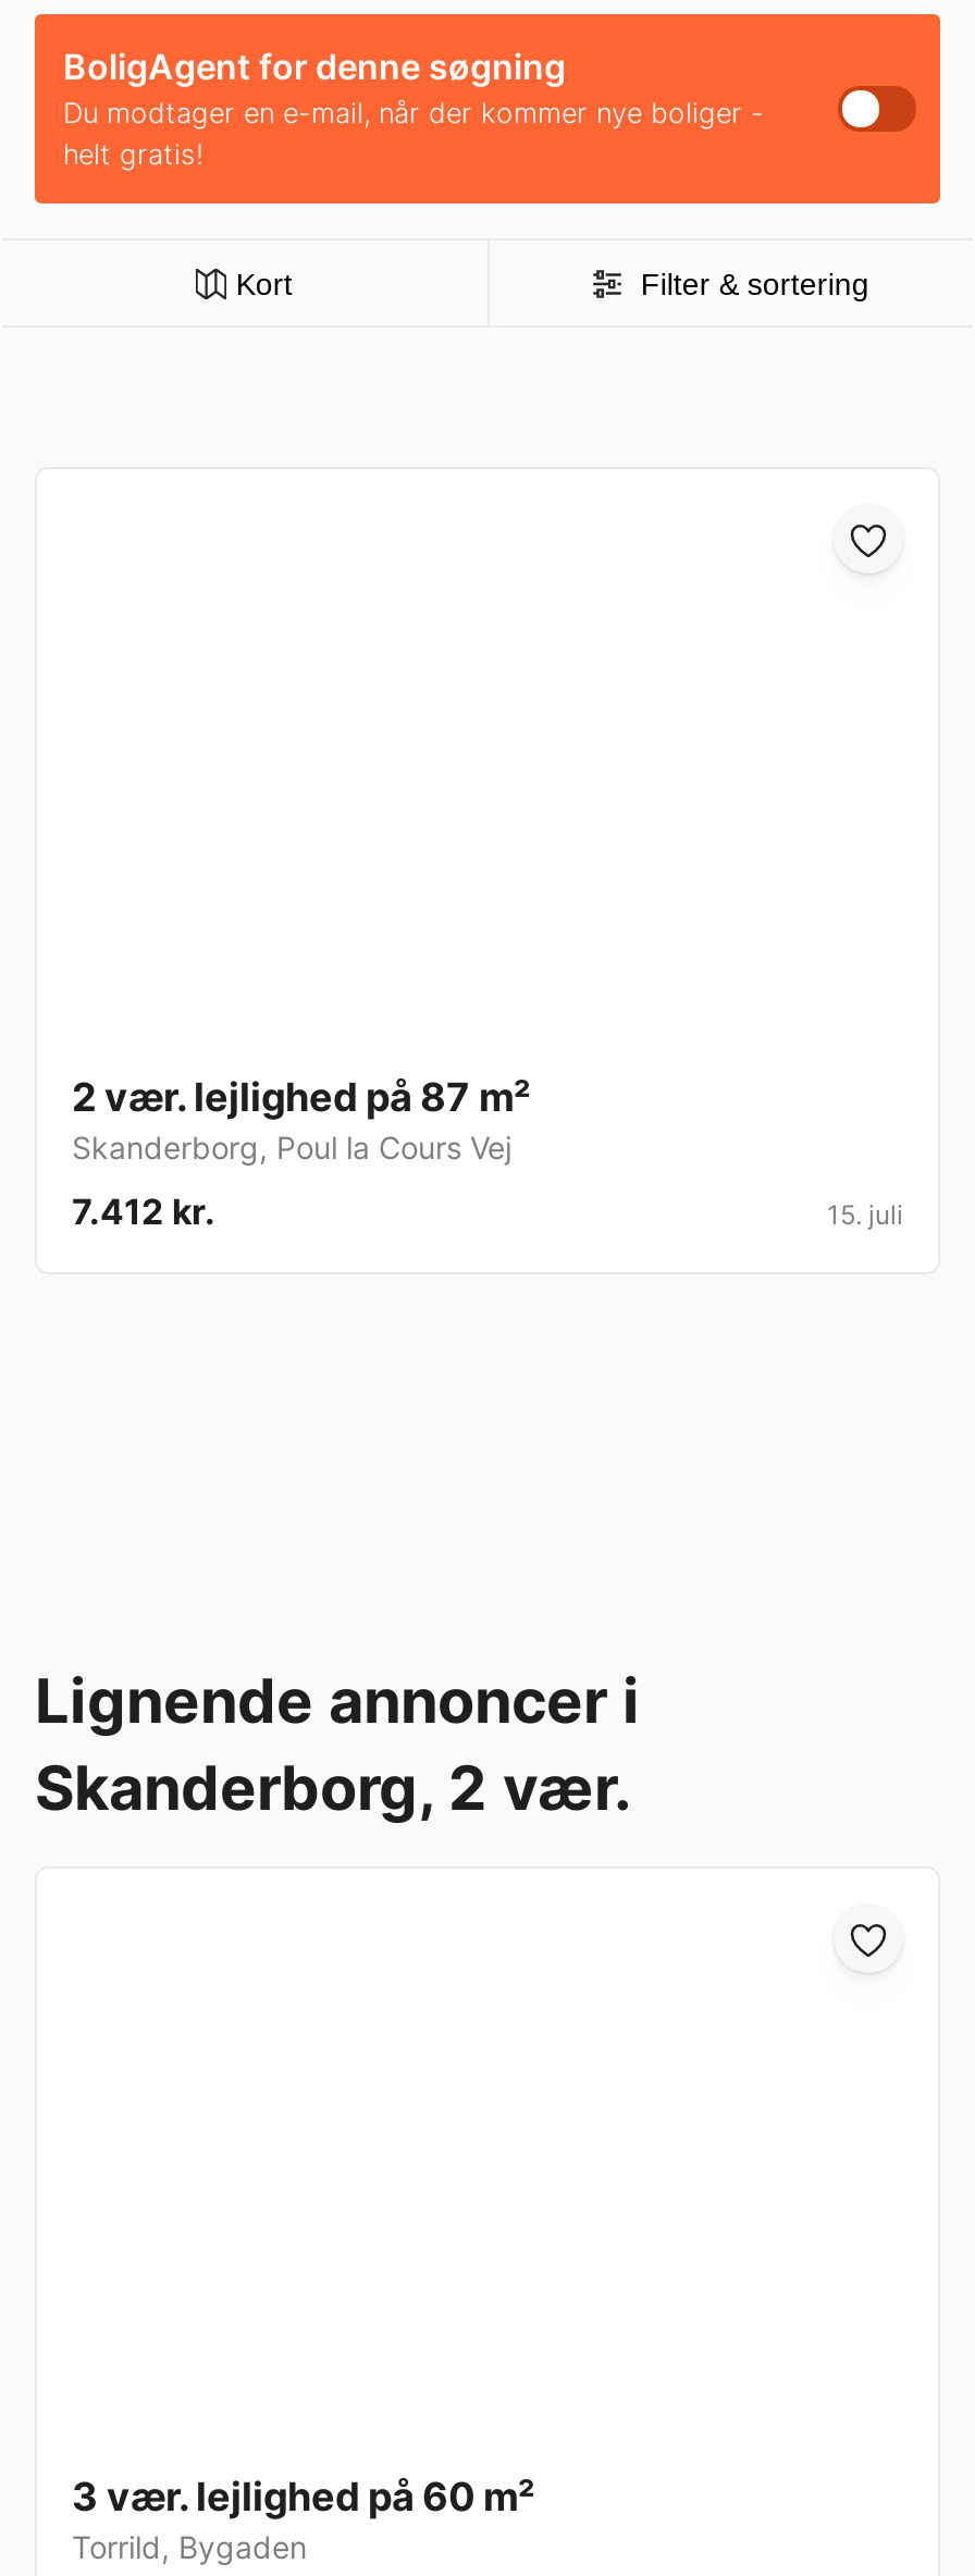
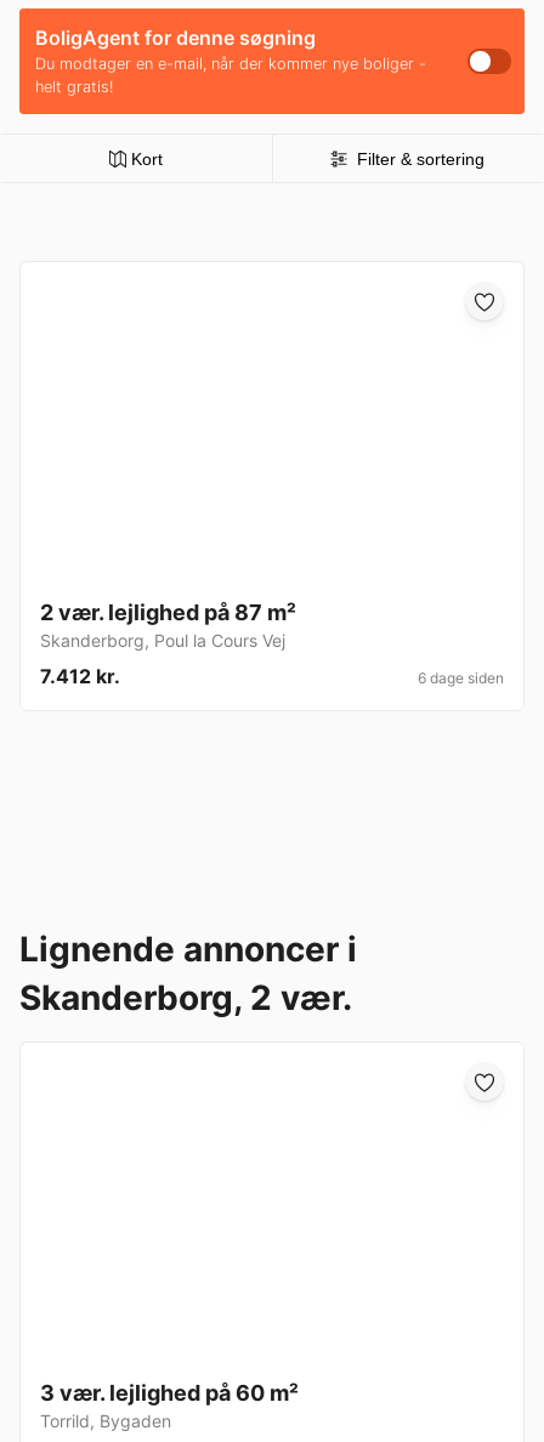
- 15. juli
+ 6 dage siden
